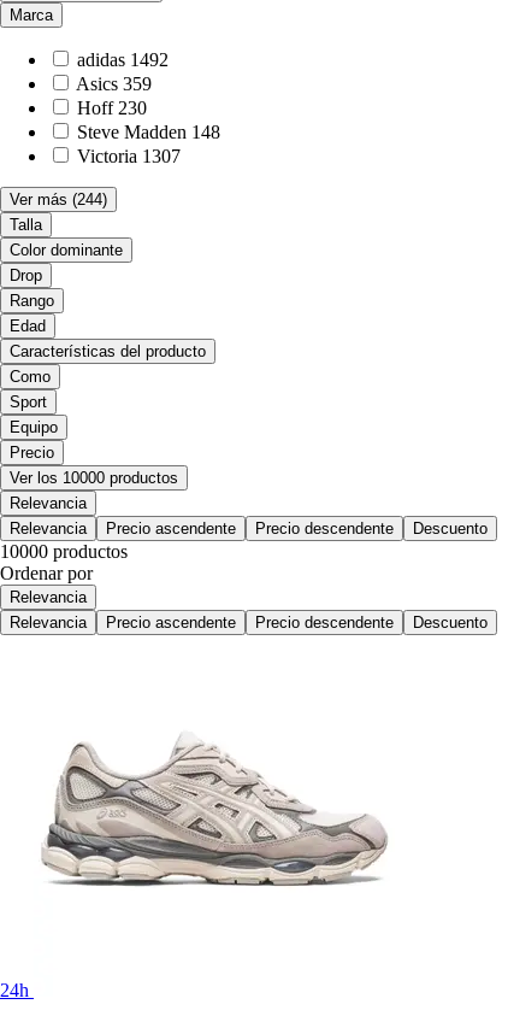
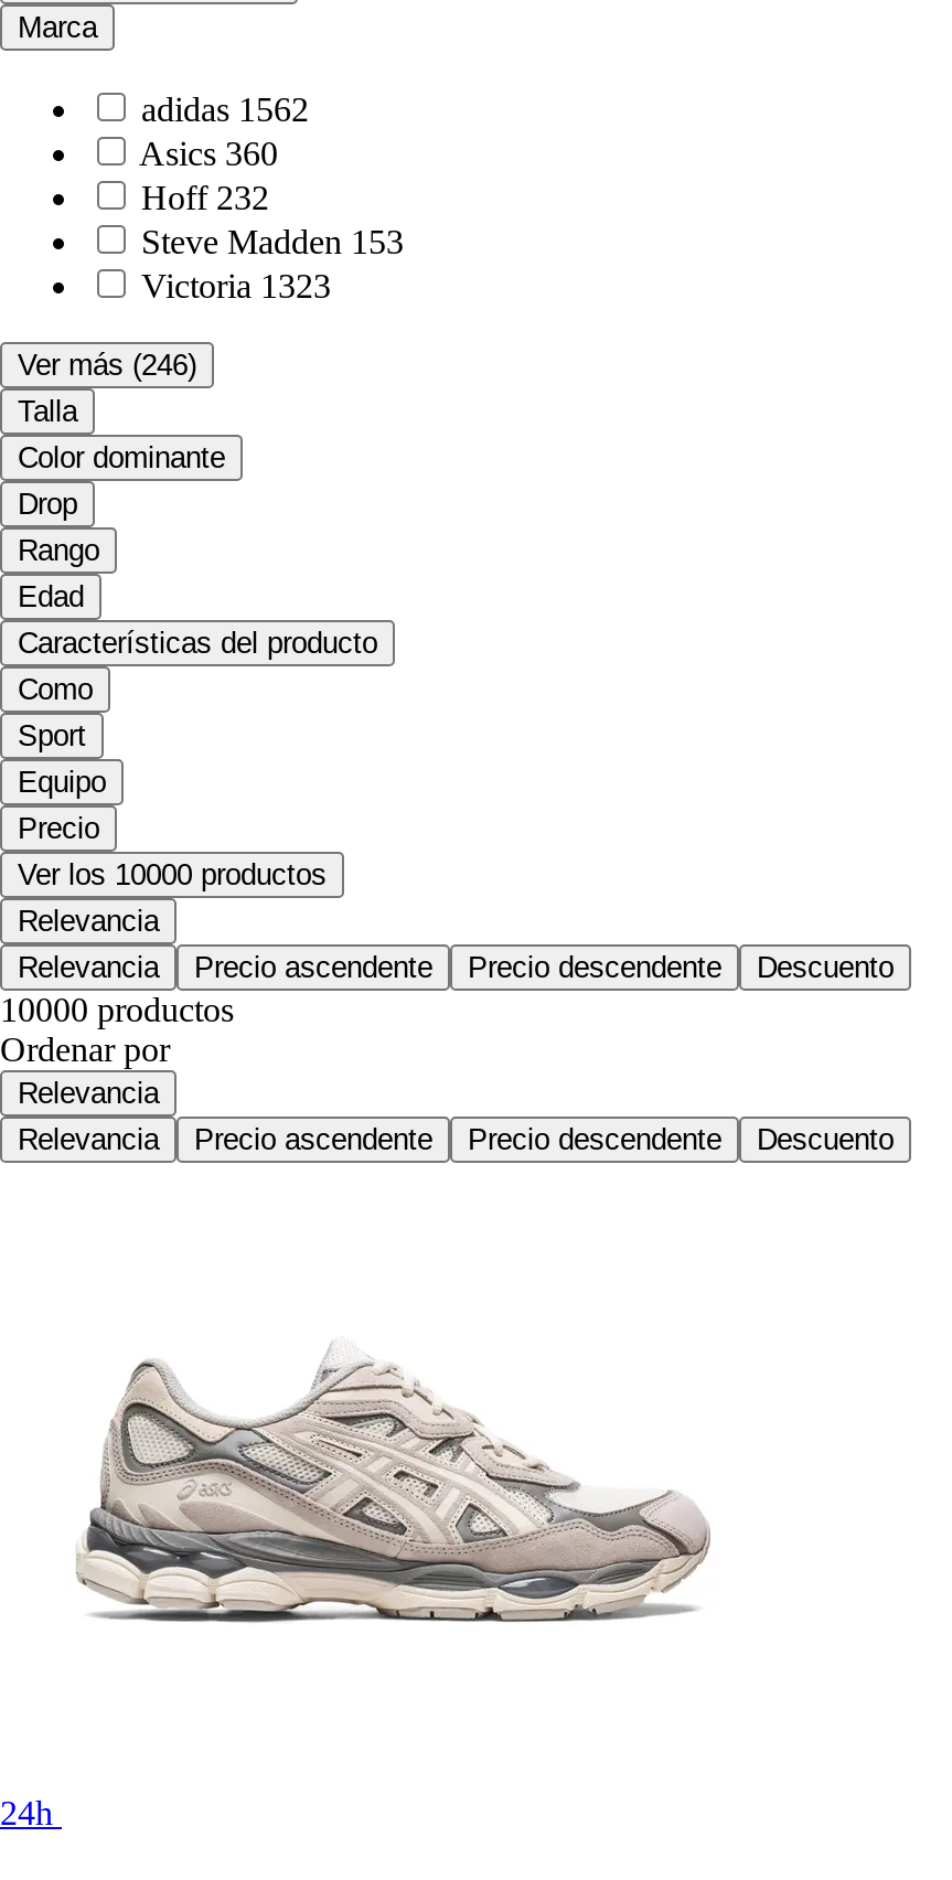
- adidas 1492
+ adidas 1562

- Asics 359
+ Asics 360

- Hoff 230
+ Hoff 232

- Steve Madden 148
+ Steve Madden 153

- Victoria 1307
+ Victoria 1323

- Ver más (244)
+ Ver más (246)
